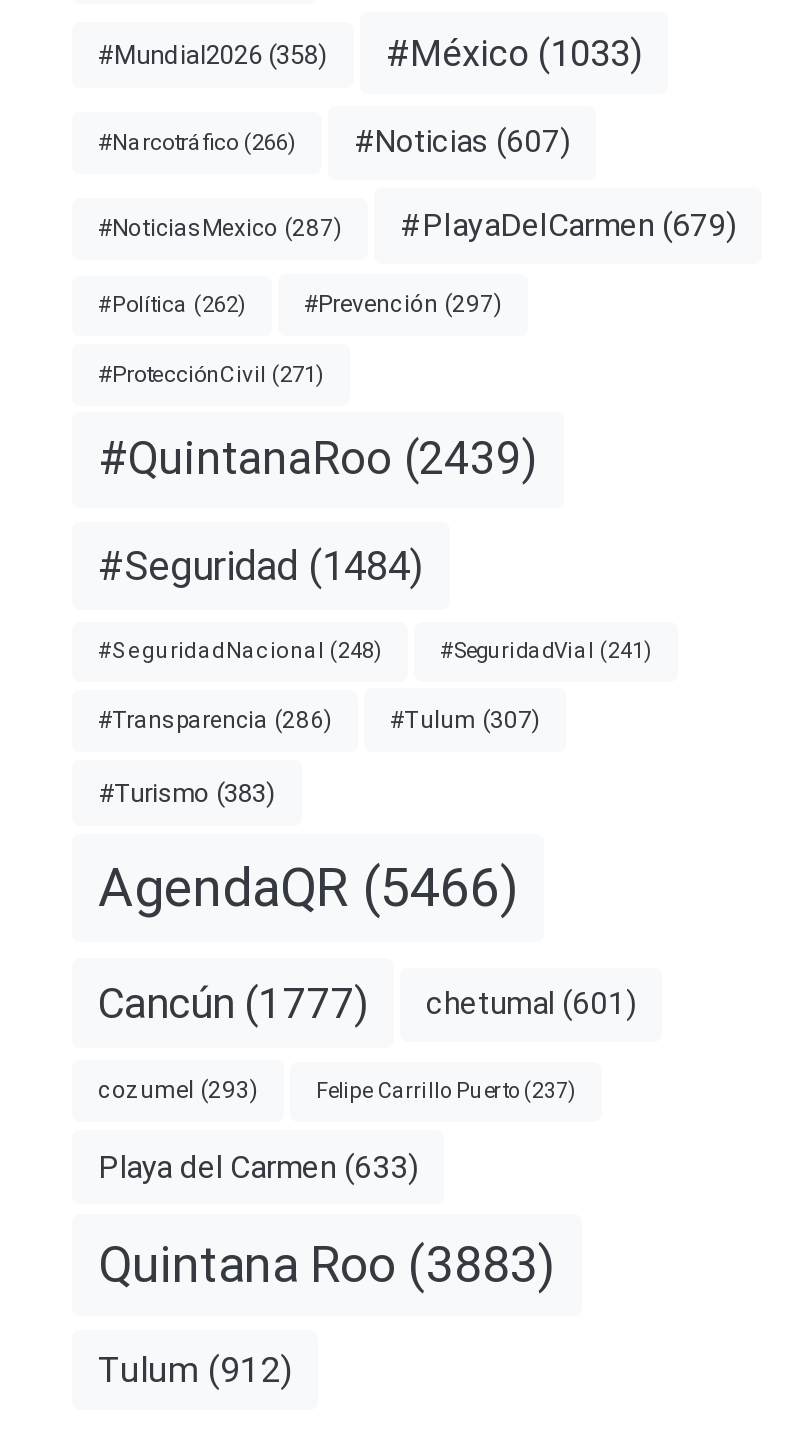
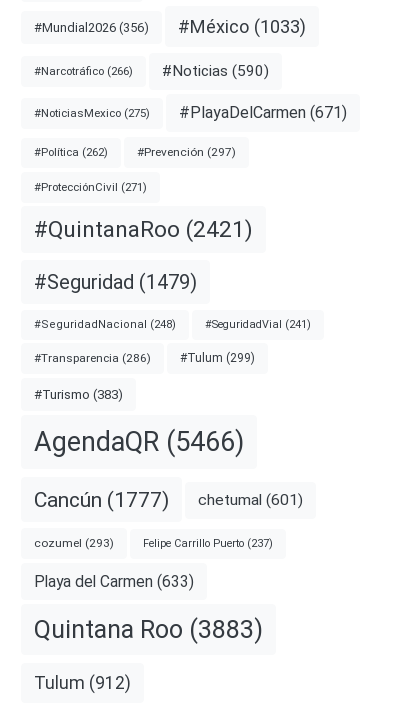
- #Mundial2026 (358) #México (1033)
+ #Mundial2026 (356) #México (1033)

- #Noticias (607)
+ #Noticias (590)

- #NoticiasMexico (287)
+ #NoticiasMexico (275)

- #PlayaDelCarmen (679)
+ #PlayaDelCarmen (671)

- #QuintanaRoo (2439)
+ #QuintanaRoo (2421)

- #Seguridad (1484)
+ #Seguridad (1479)

- #Tulum (307)
+ #Tulum (299)
